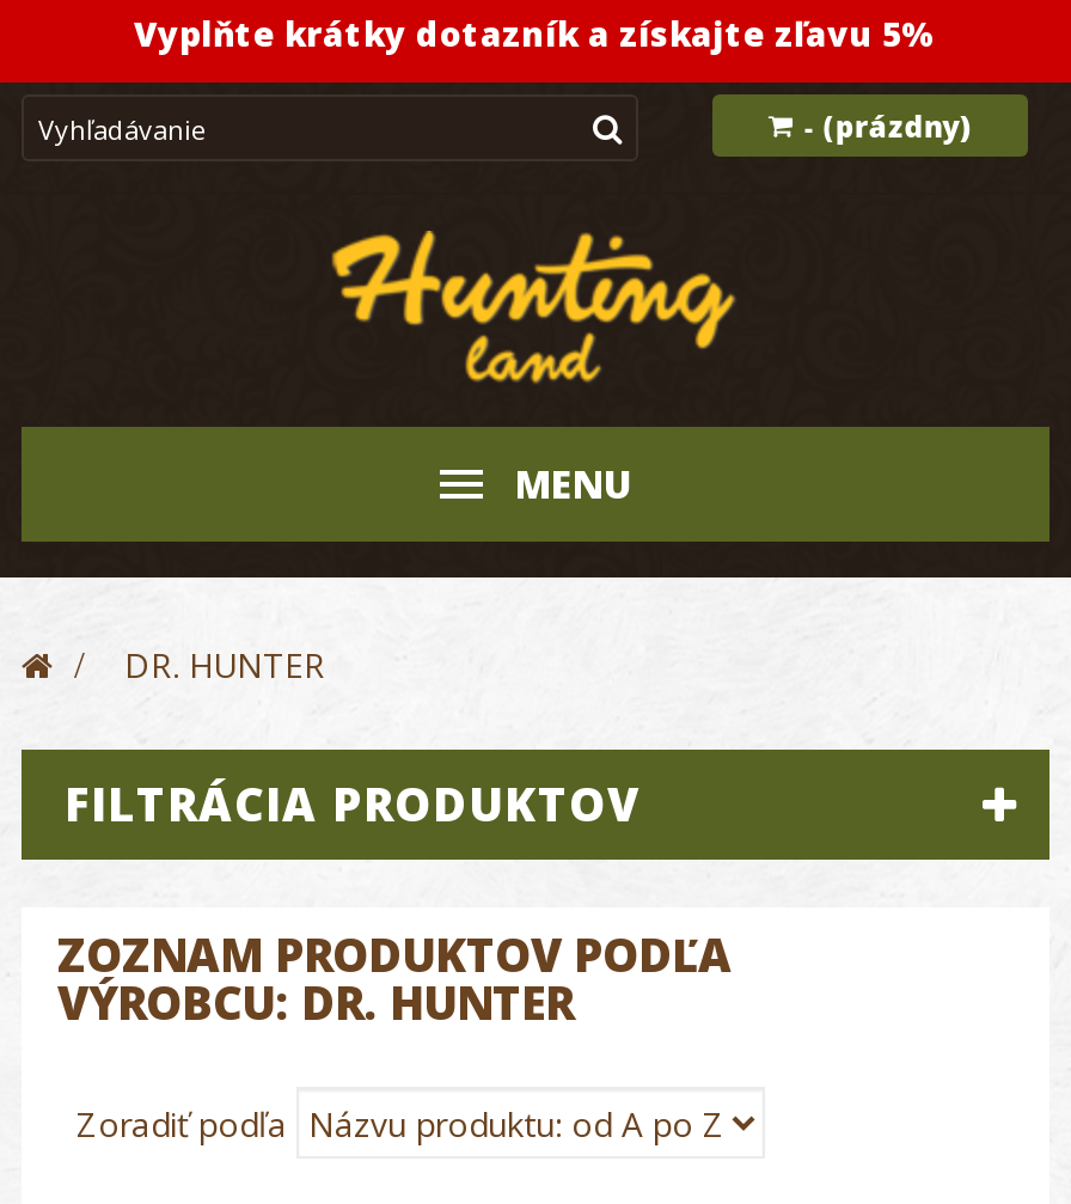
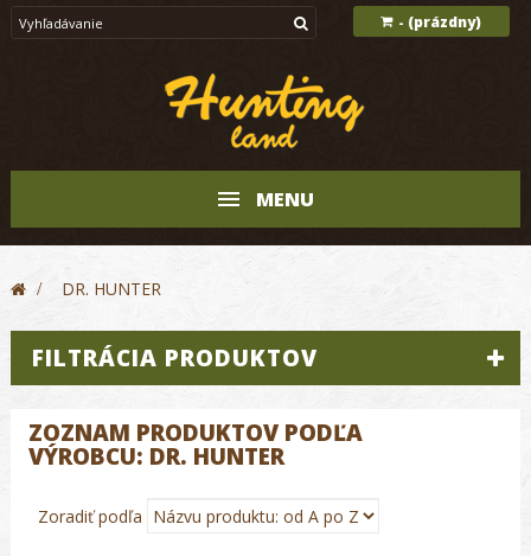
- Vyplňte krátky dotazník a získajte zľavu 5%
